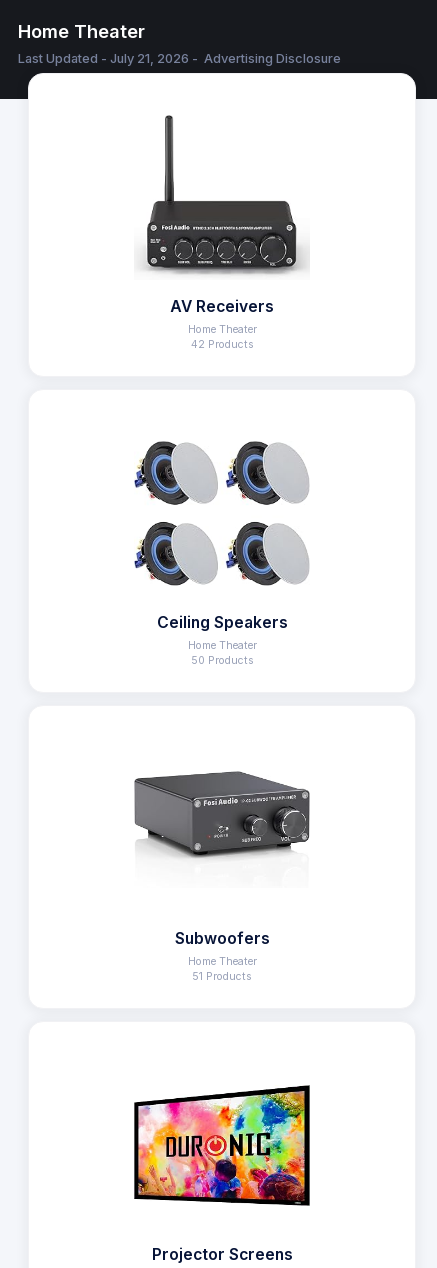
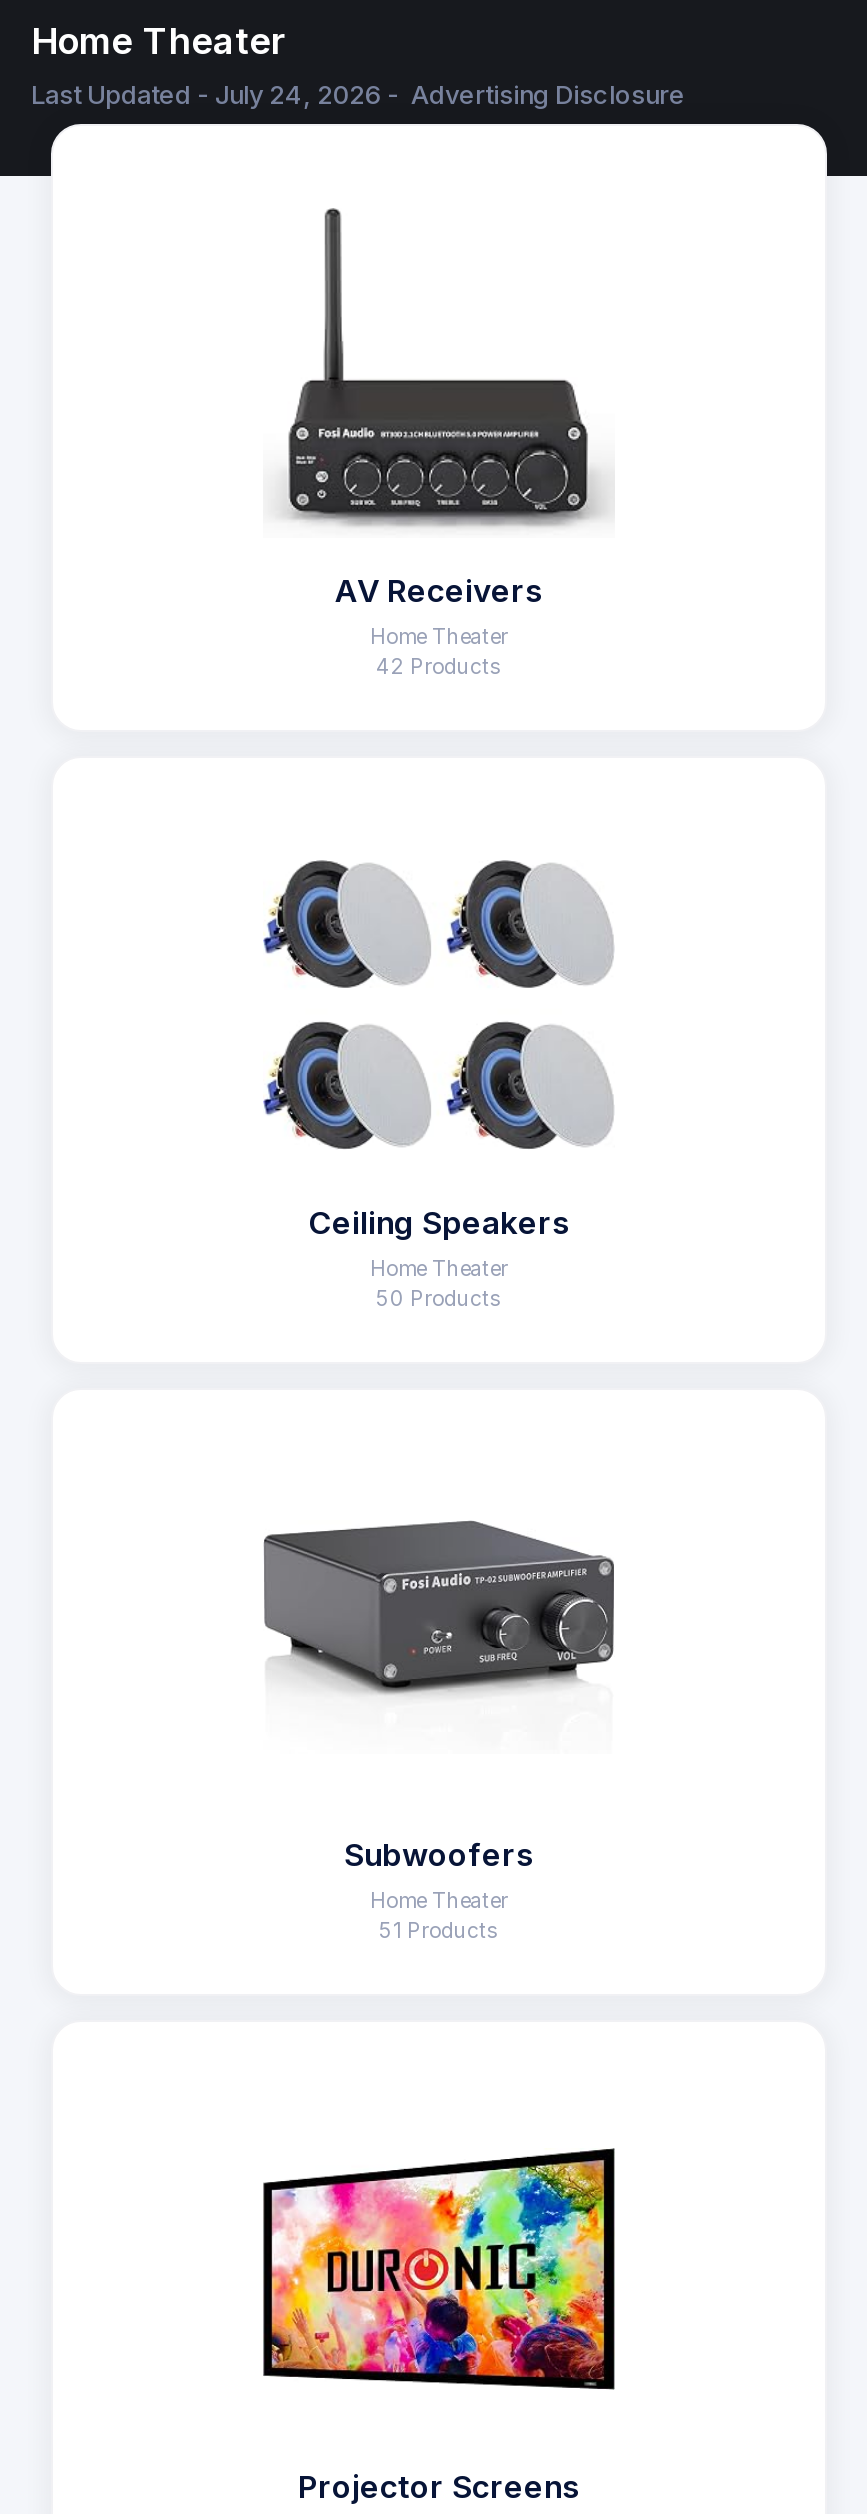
- Last Updated - July 21, 2026 - Advertising Disclosure
+ Last Updated - July 24, 2026 - Advertising Disclosure
